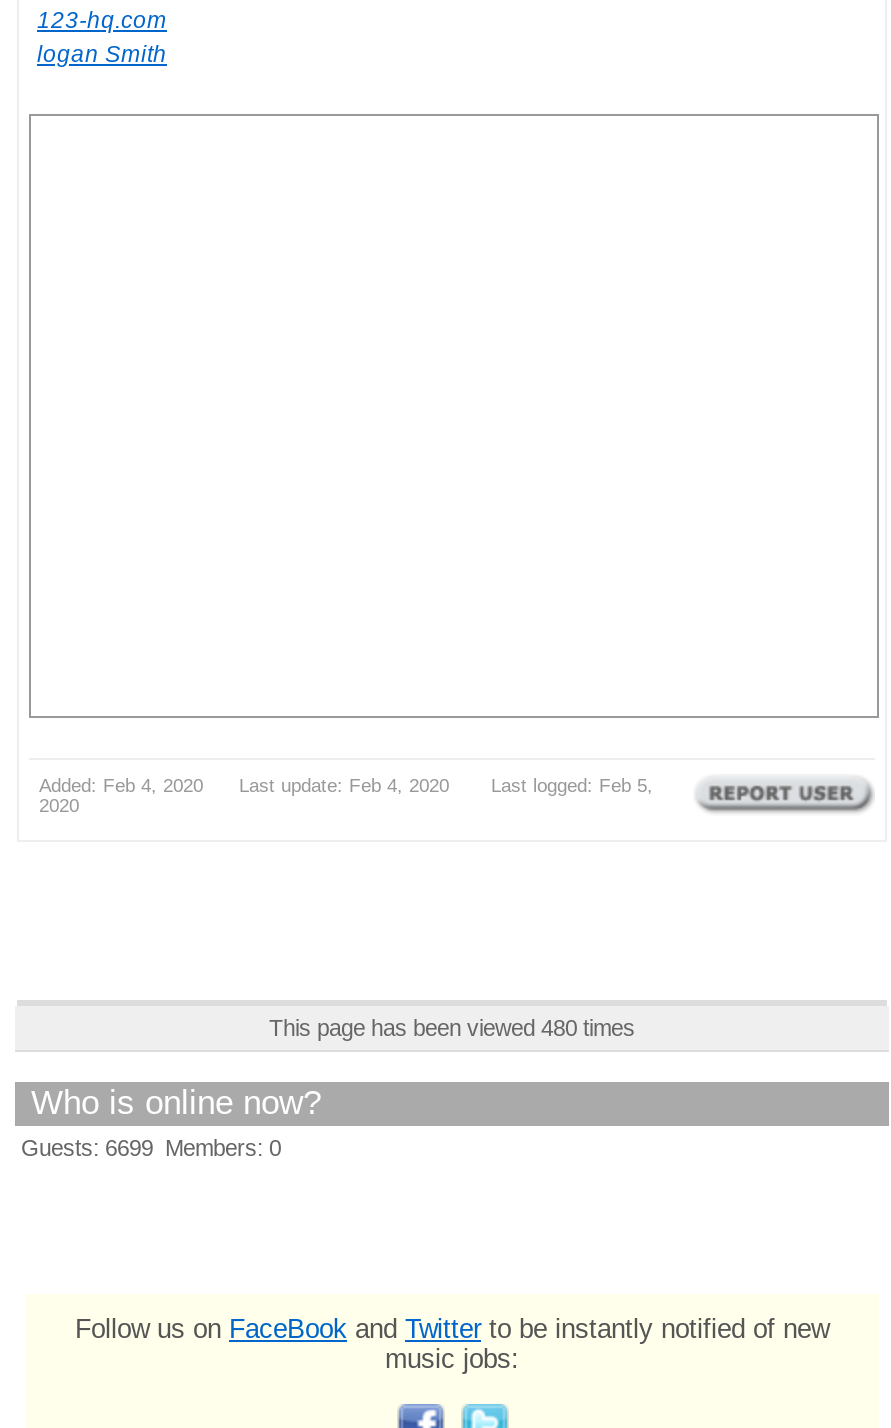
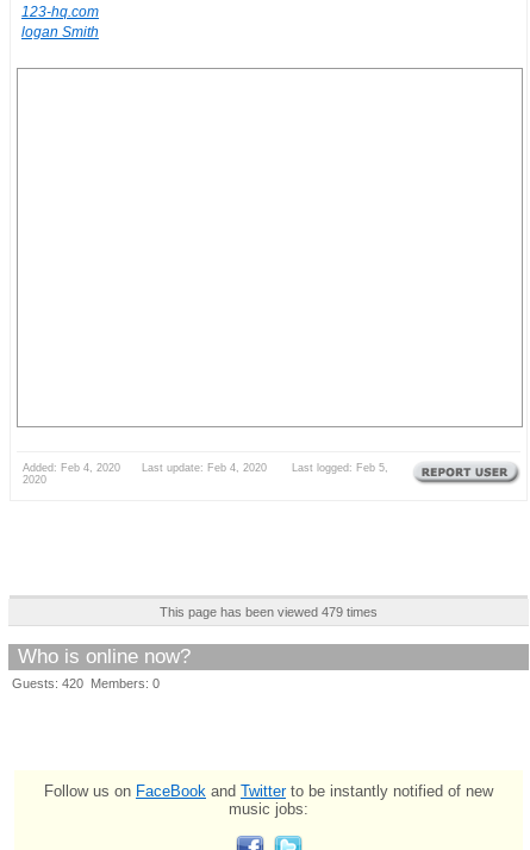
- This page has been viewed 480 times
+ This page has been viewed 479 times

- Guests: 6699 Members: 0
+ Guests: 420 Members: 0
